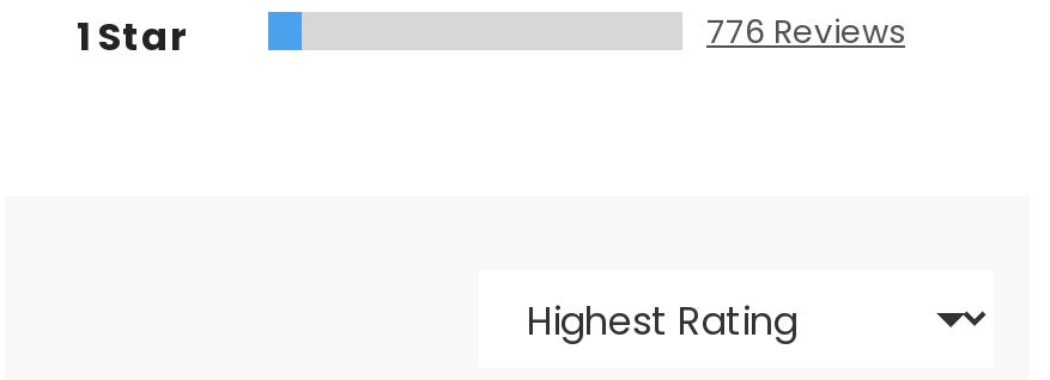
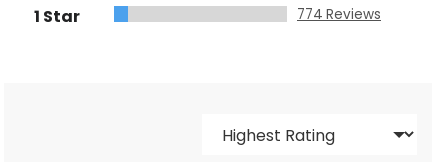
- 776 Reviews
+ 774 Reviews
